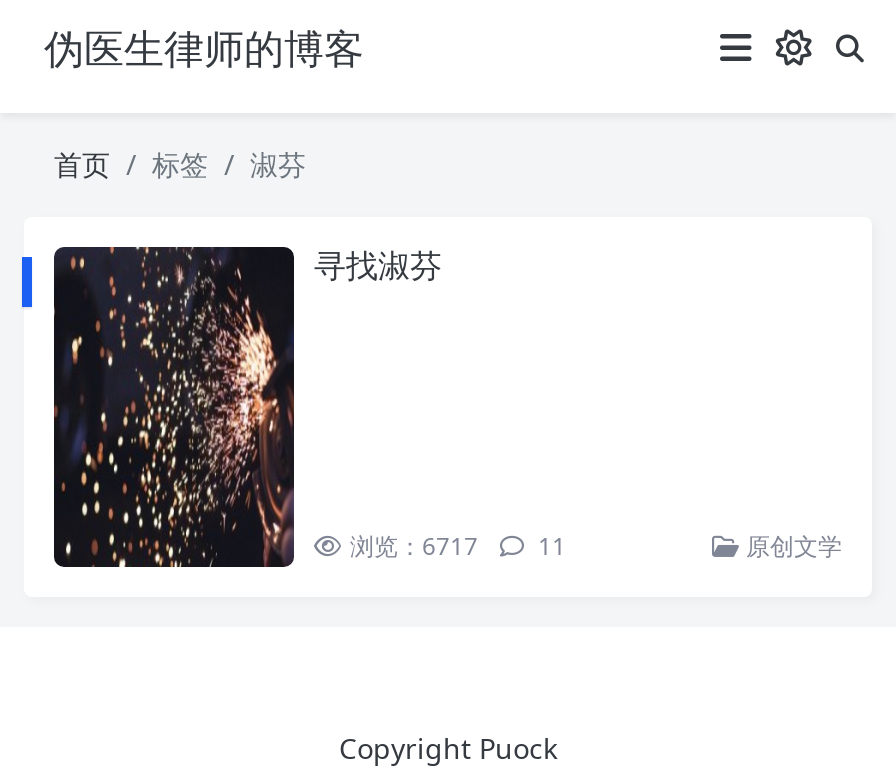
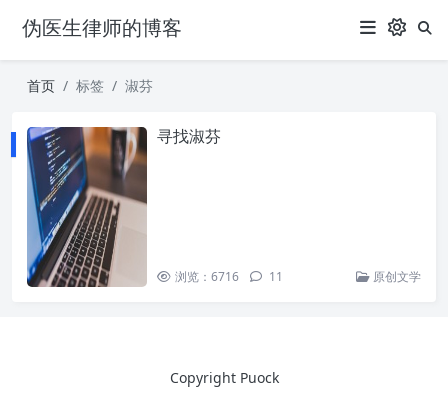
- [image]
- 浏览：6717 11
+ [image]
+ 浏览：6716 11
